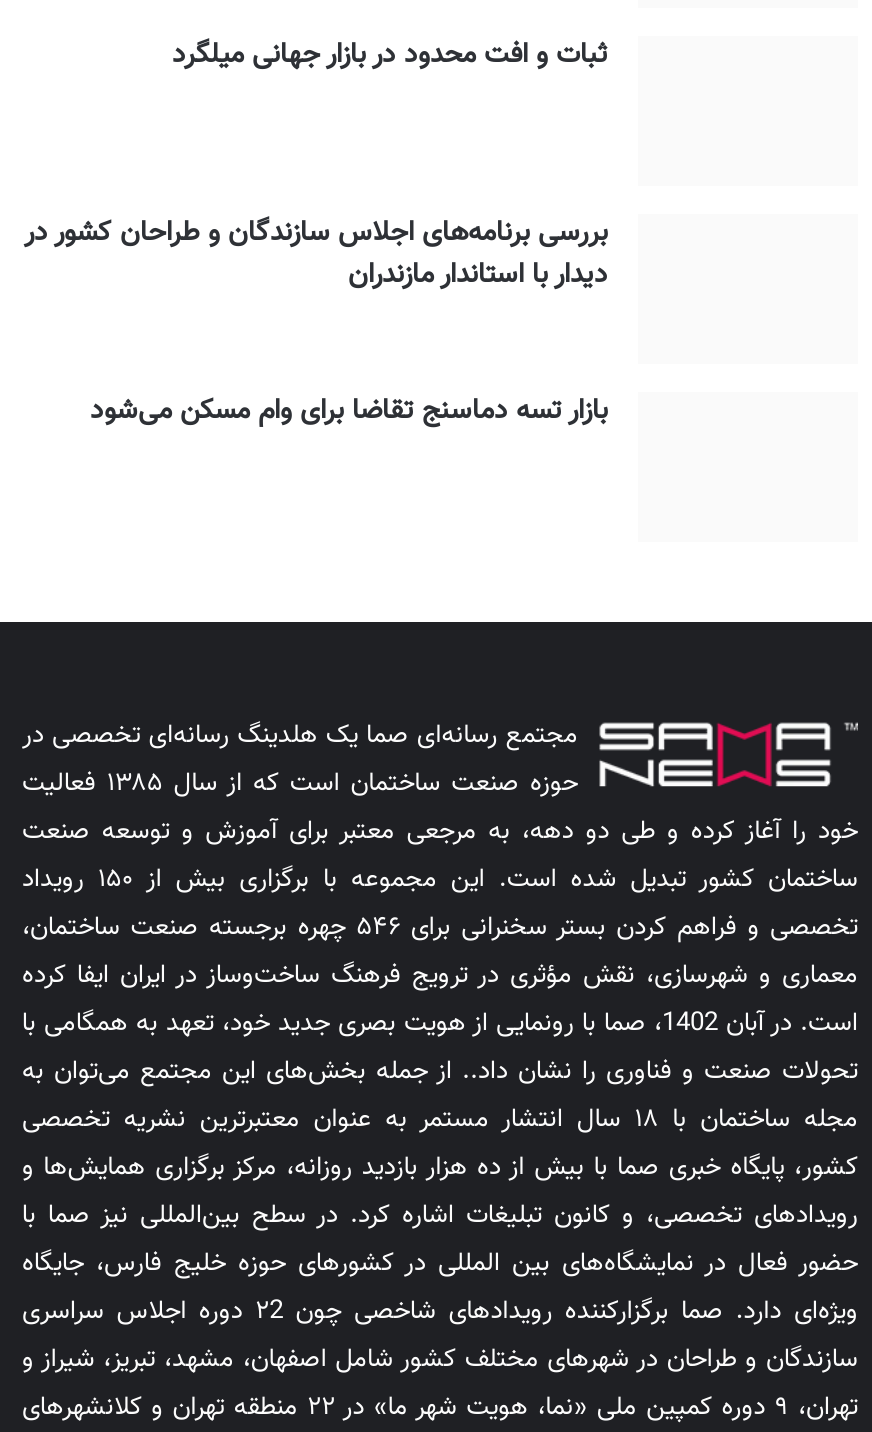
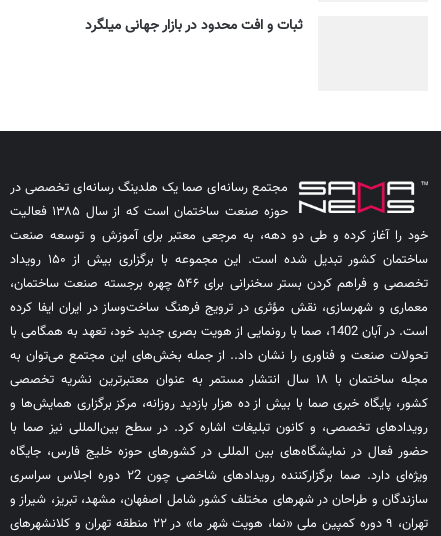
- بررسی برنامه‌های اجلاس سازندگان و طراحان کشور در
- دیدار با استاندار مازندران
- بازار تسه دماسنج تقاضا برای وام مسکن می‌شود
